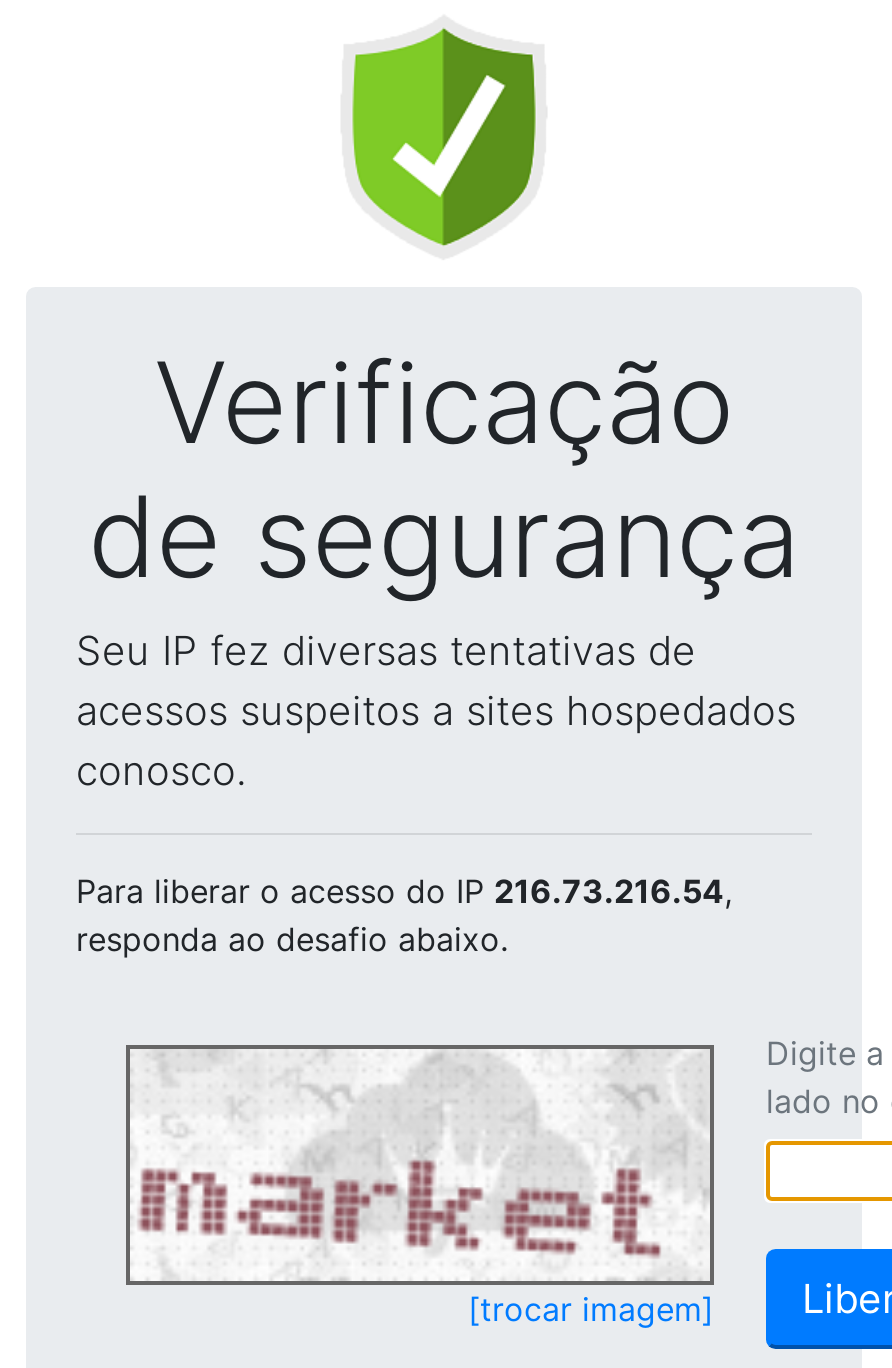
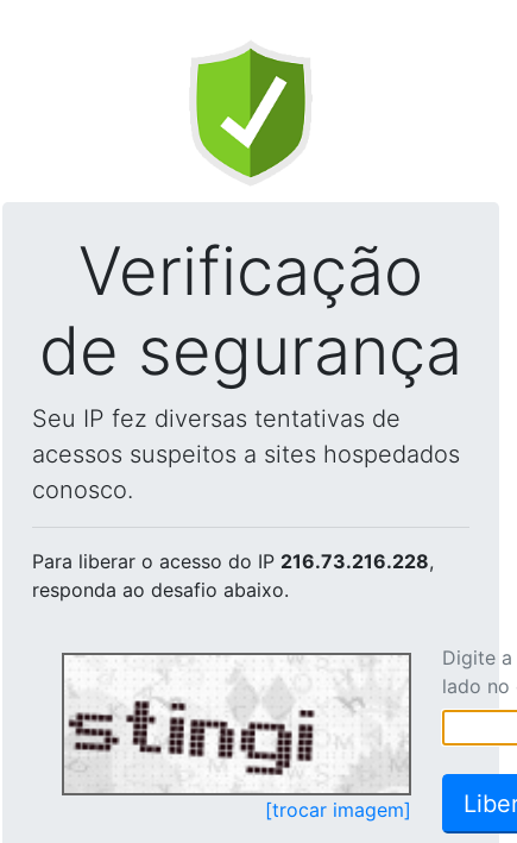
- Para liberar o acesso do IP 216.73.216.54,
+ Para liberar o acesso do IP 216.73.216.228,

- [image]
+ [image]
